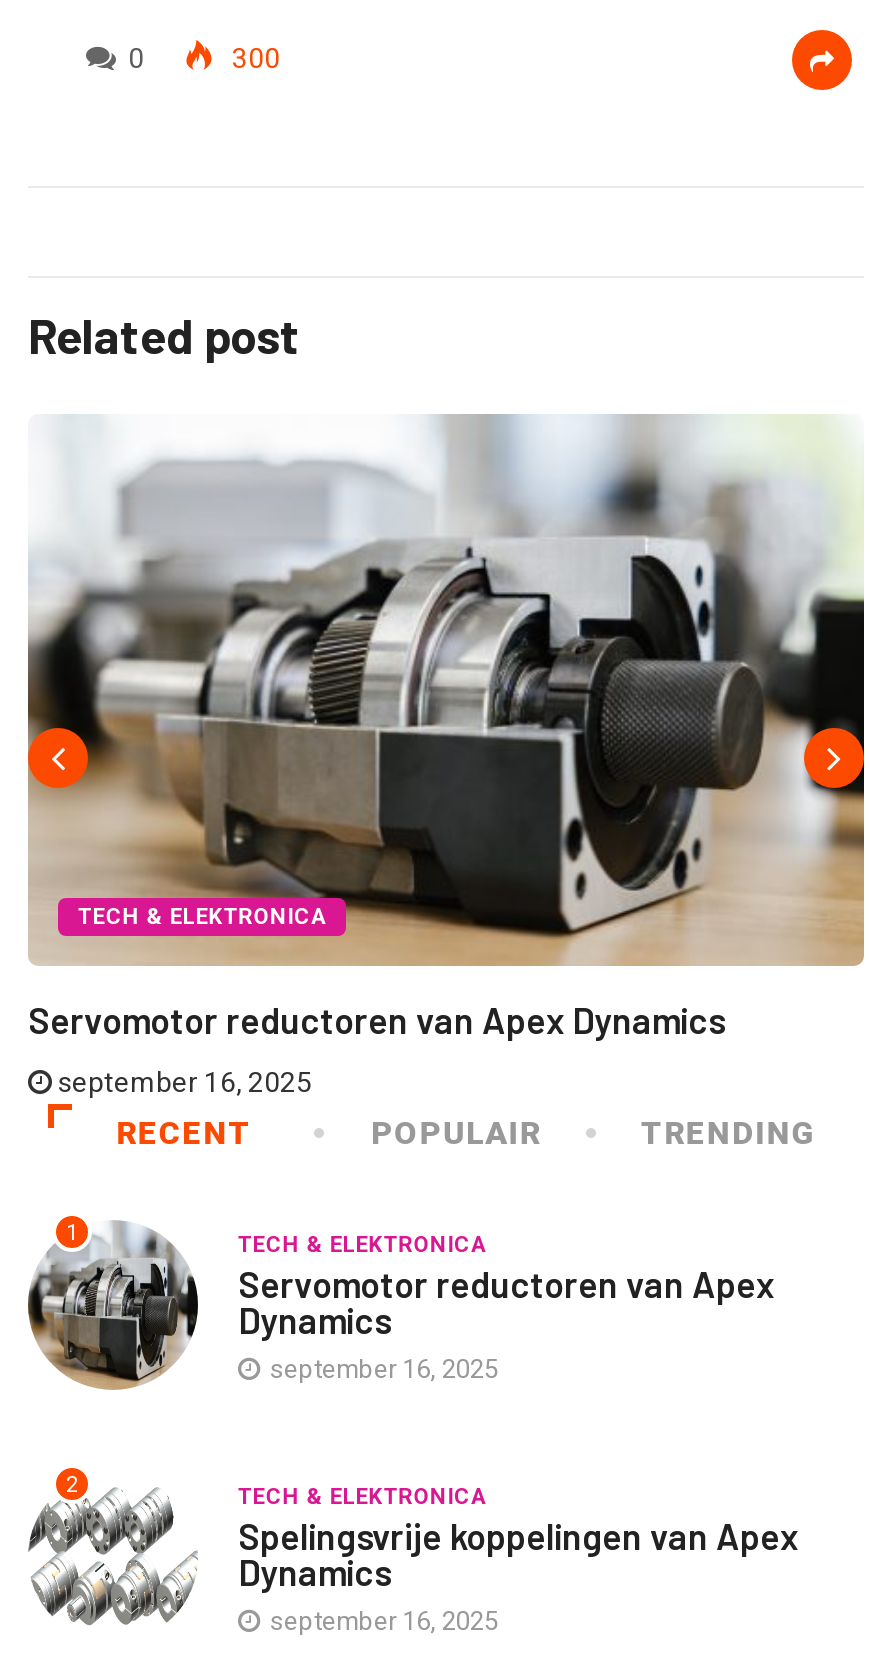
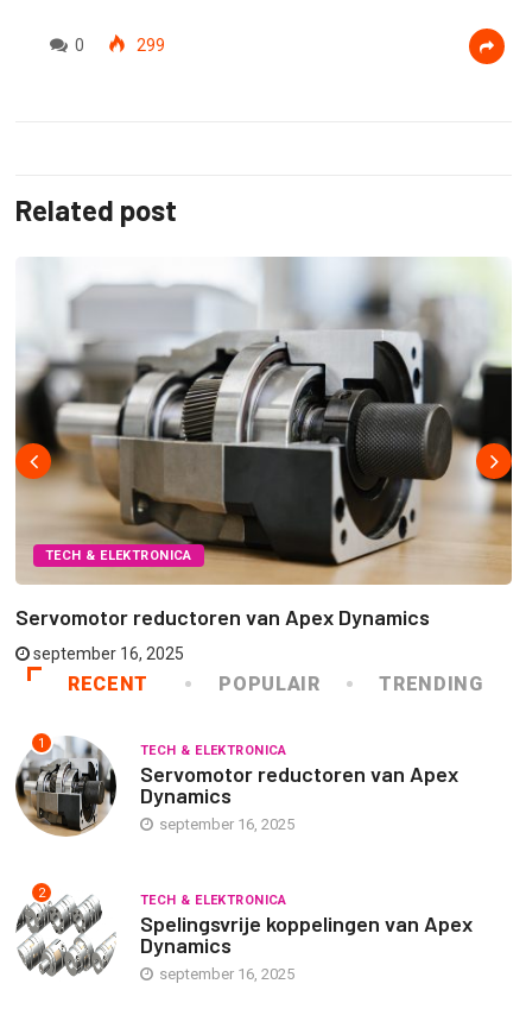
- 300
+ 299
